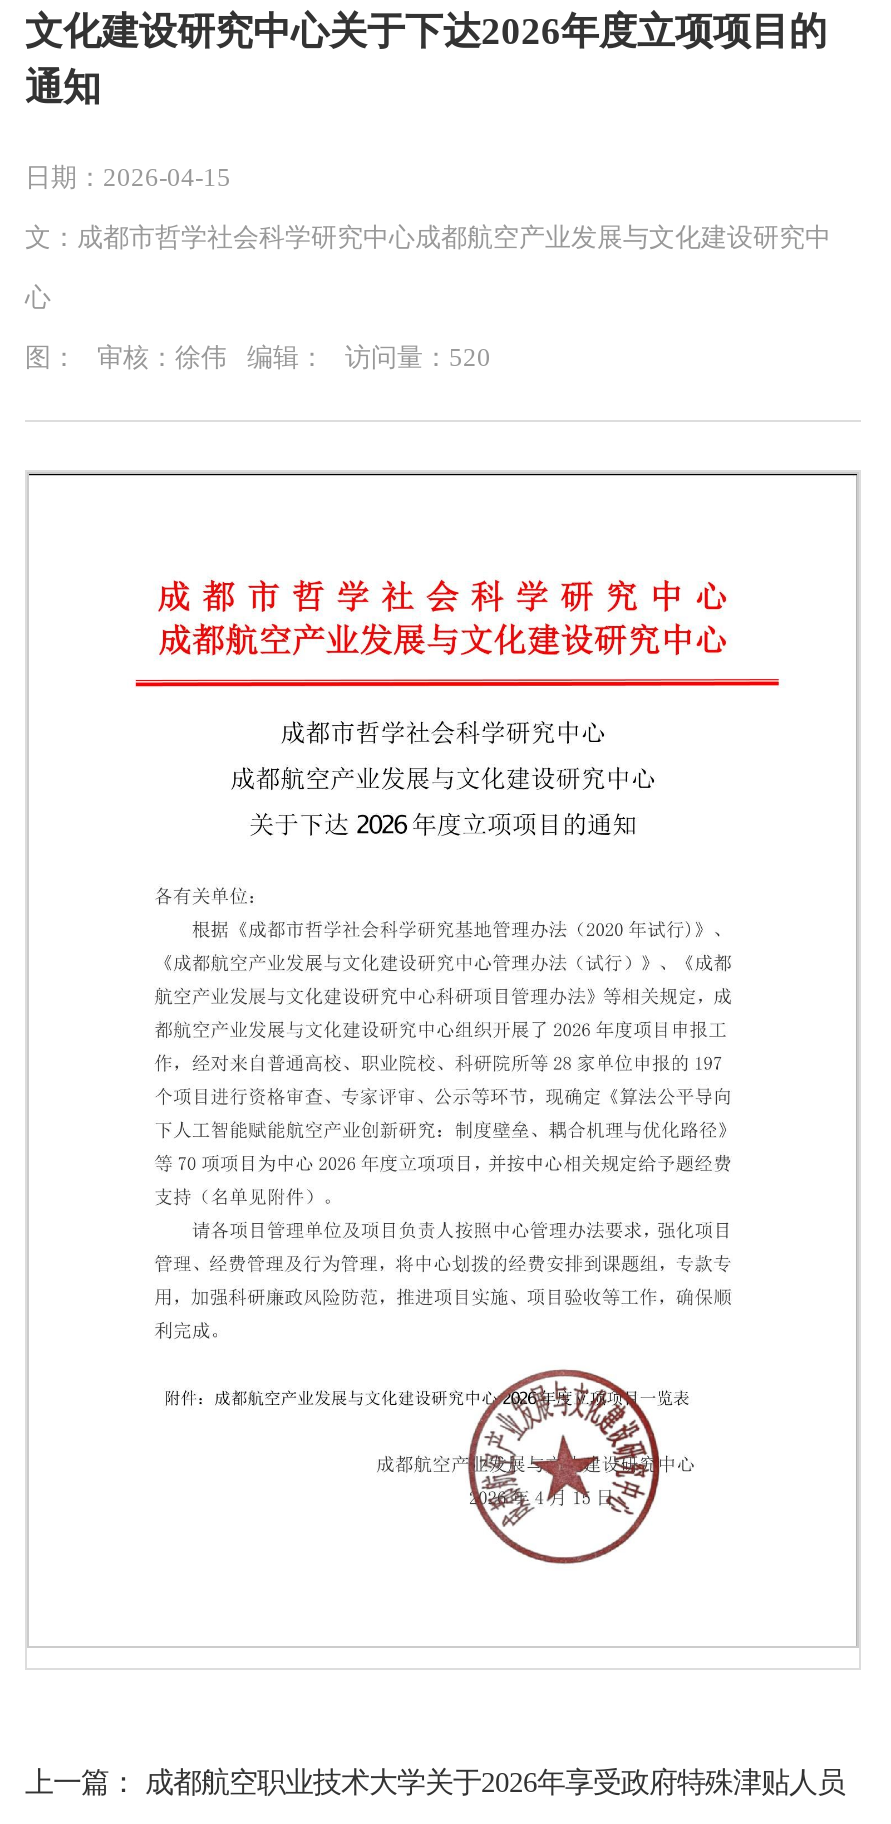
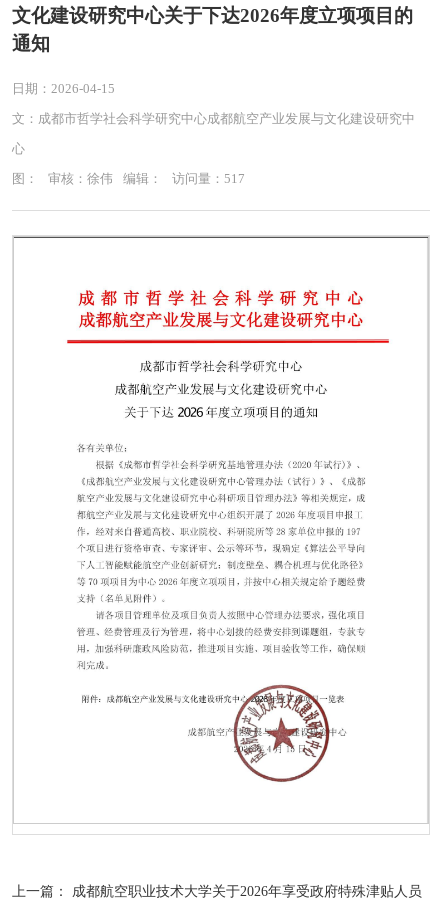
- 图： 审核：徐伟 编辑： 访问量：520
+ 图： 审核：徐伟 编辑： 访问量：517
